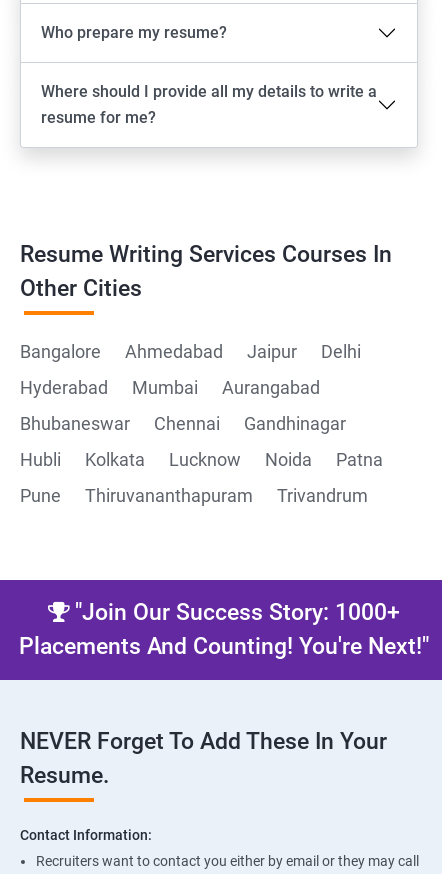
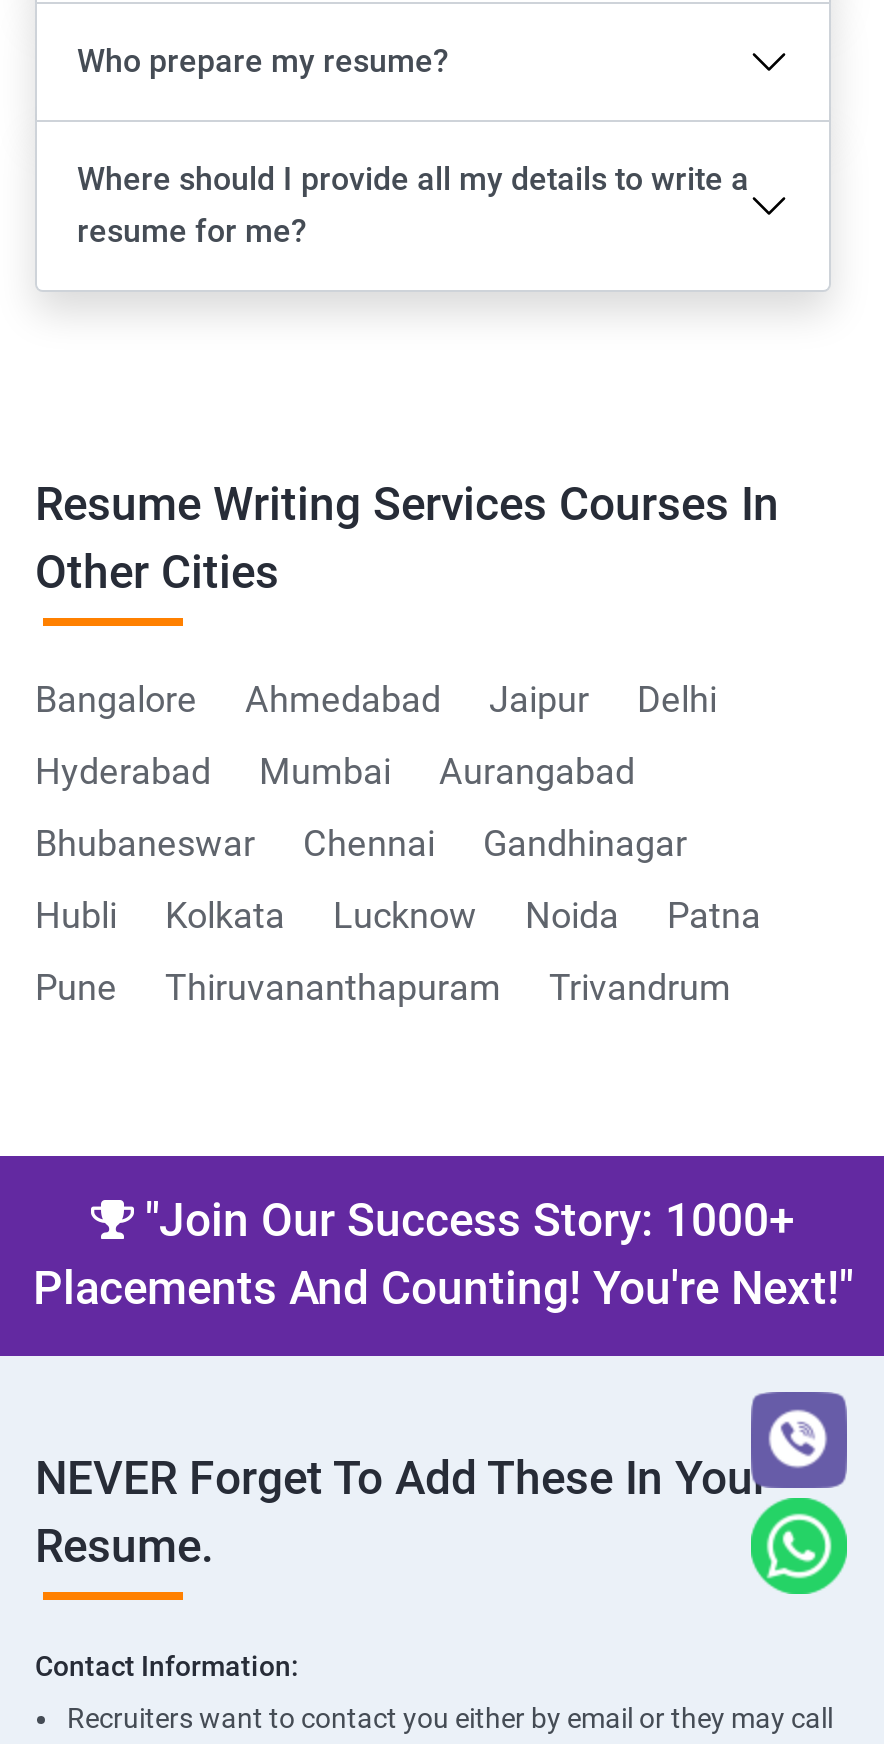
+ [image]
